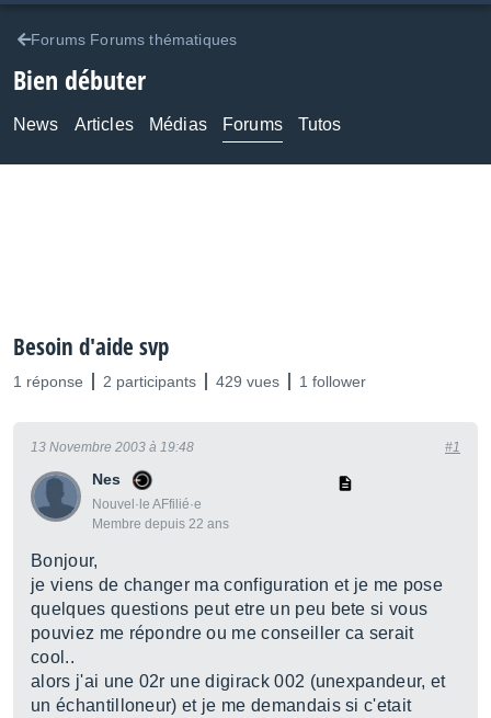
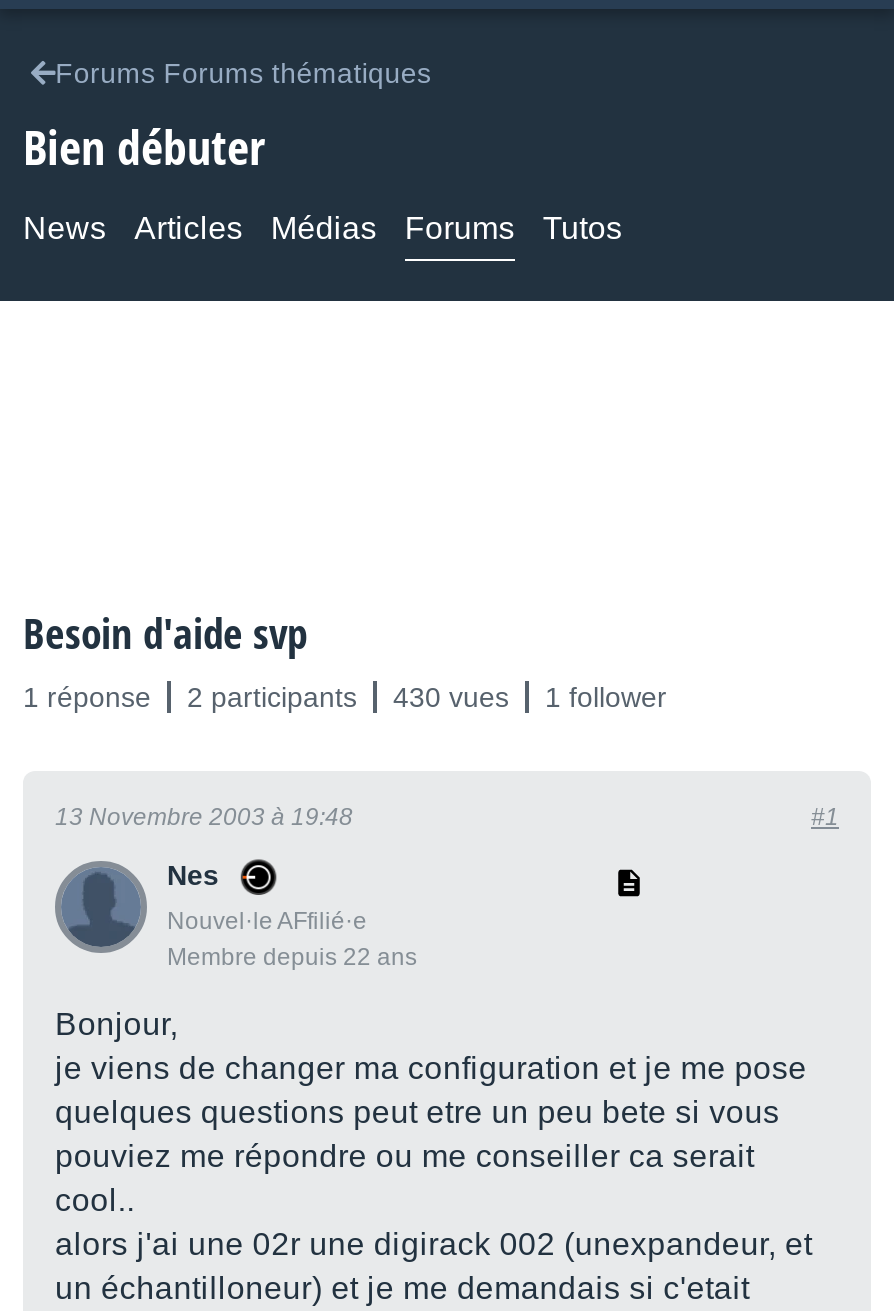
- 1 réponse 2 participants 429 vues 1 follower
+ 1 réponse 2 participants 430 vues 1 follower
